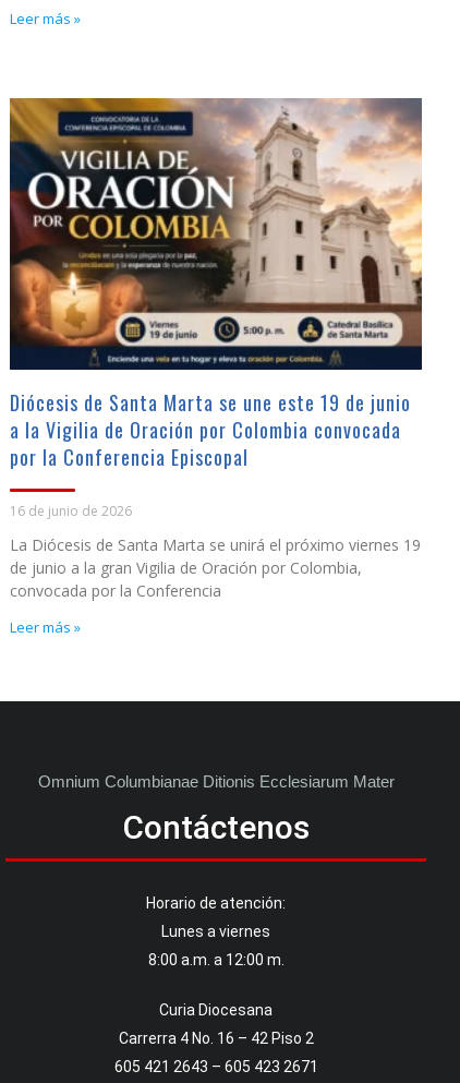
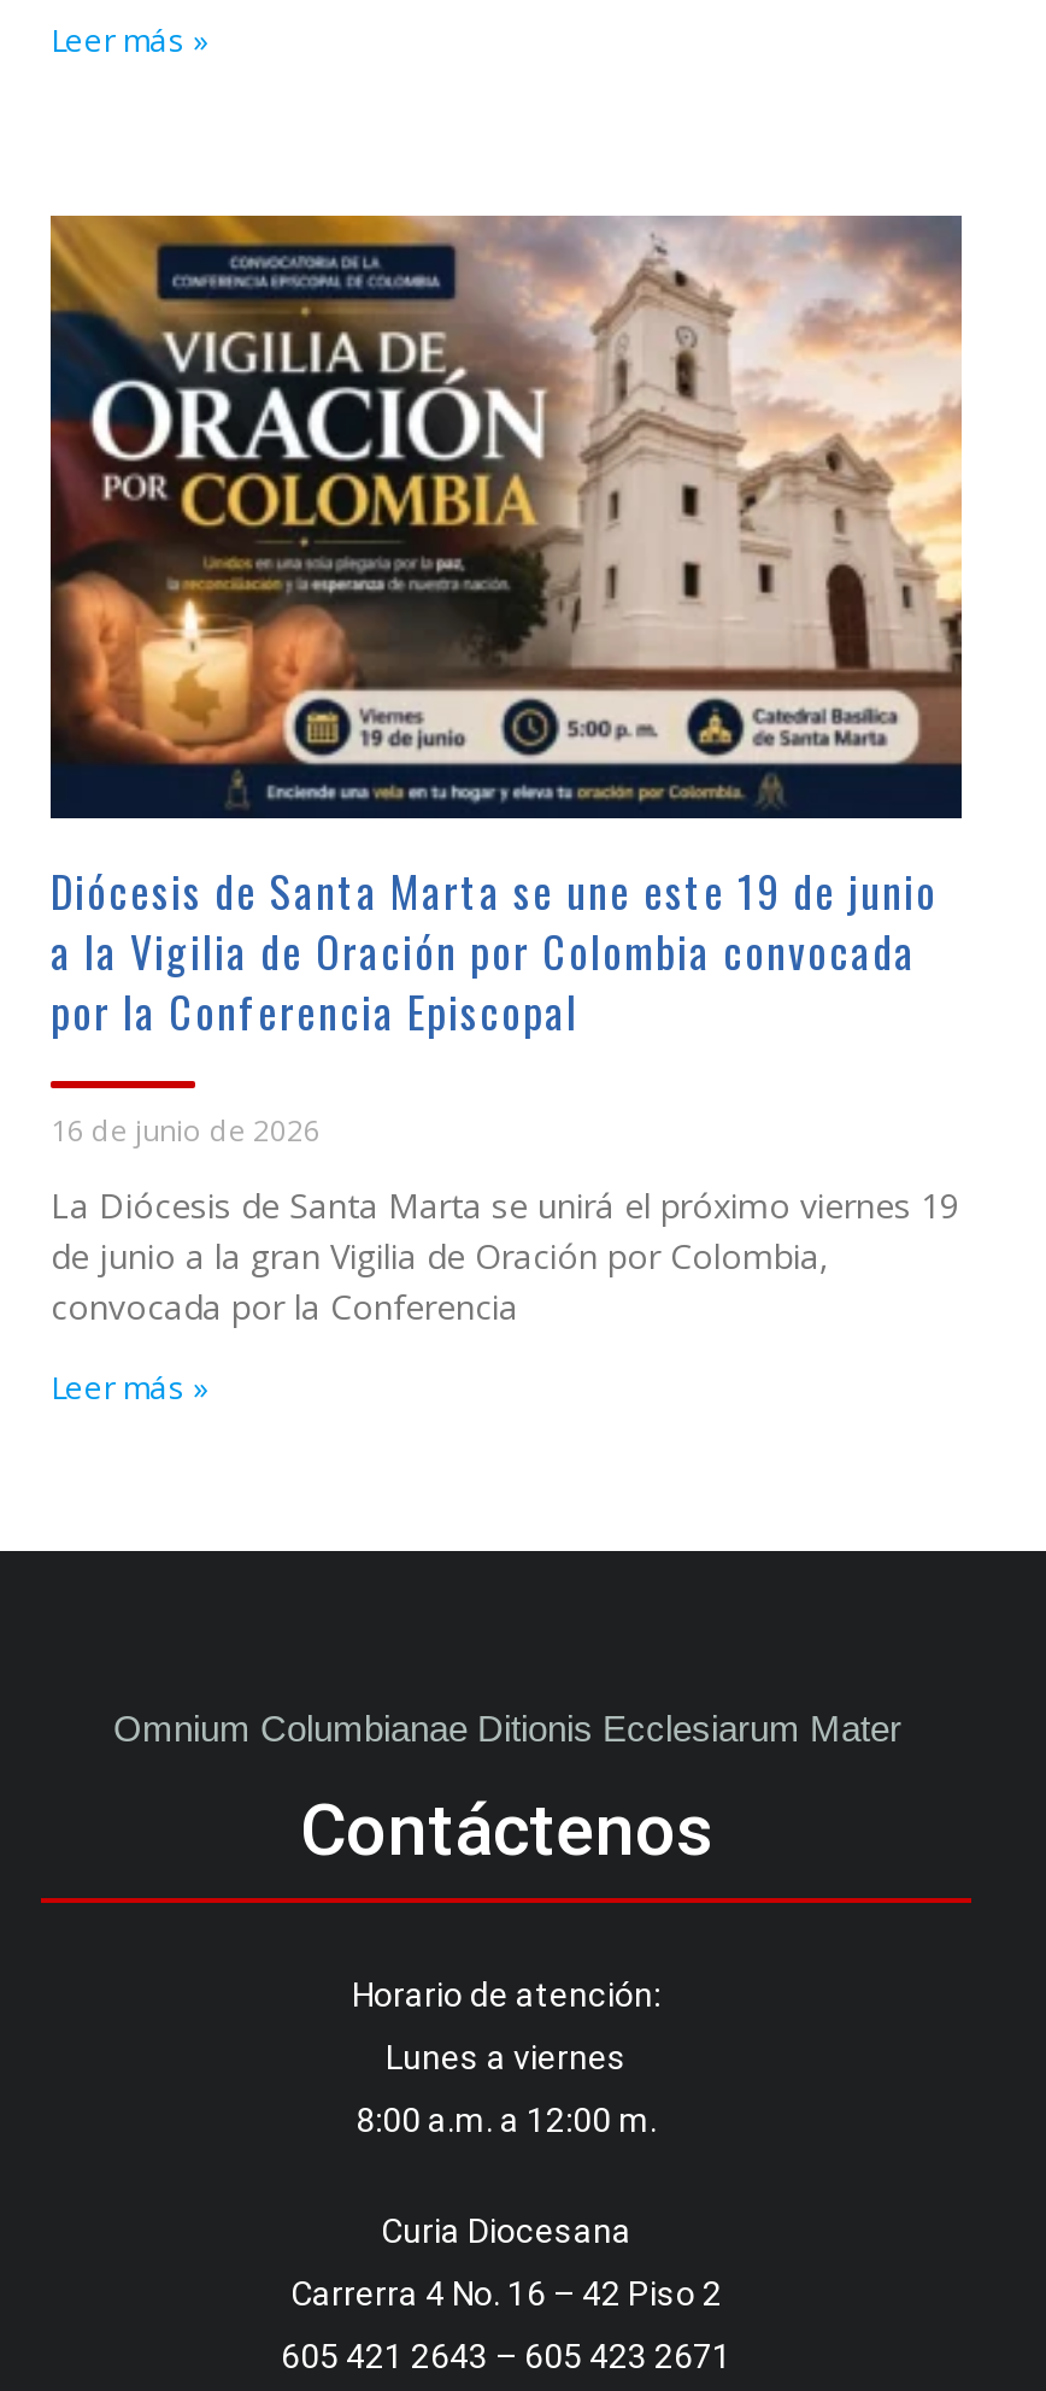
- Omnium Columbianae Ditionis Ecclesiarum M ater
+ Omnium Columbianae Ditioni s
+ c clesiarum Mater
